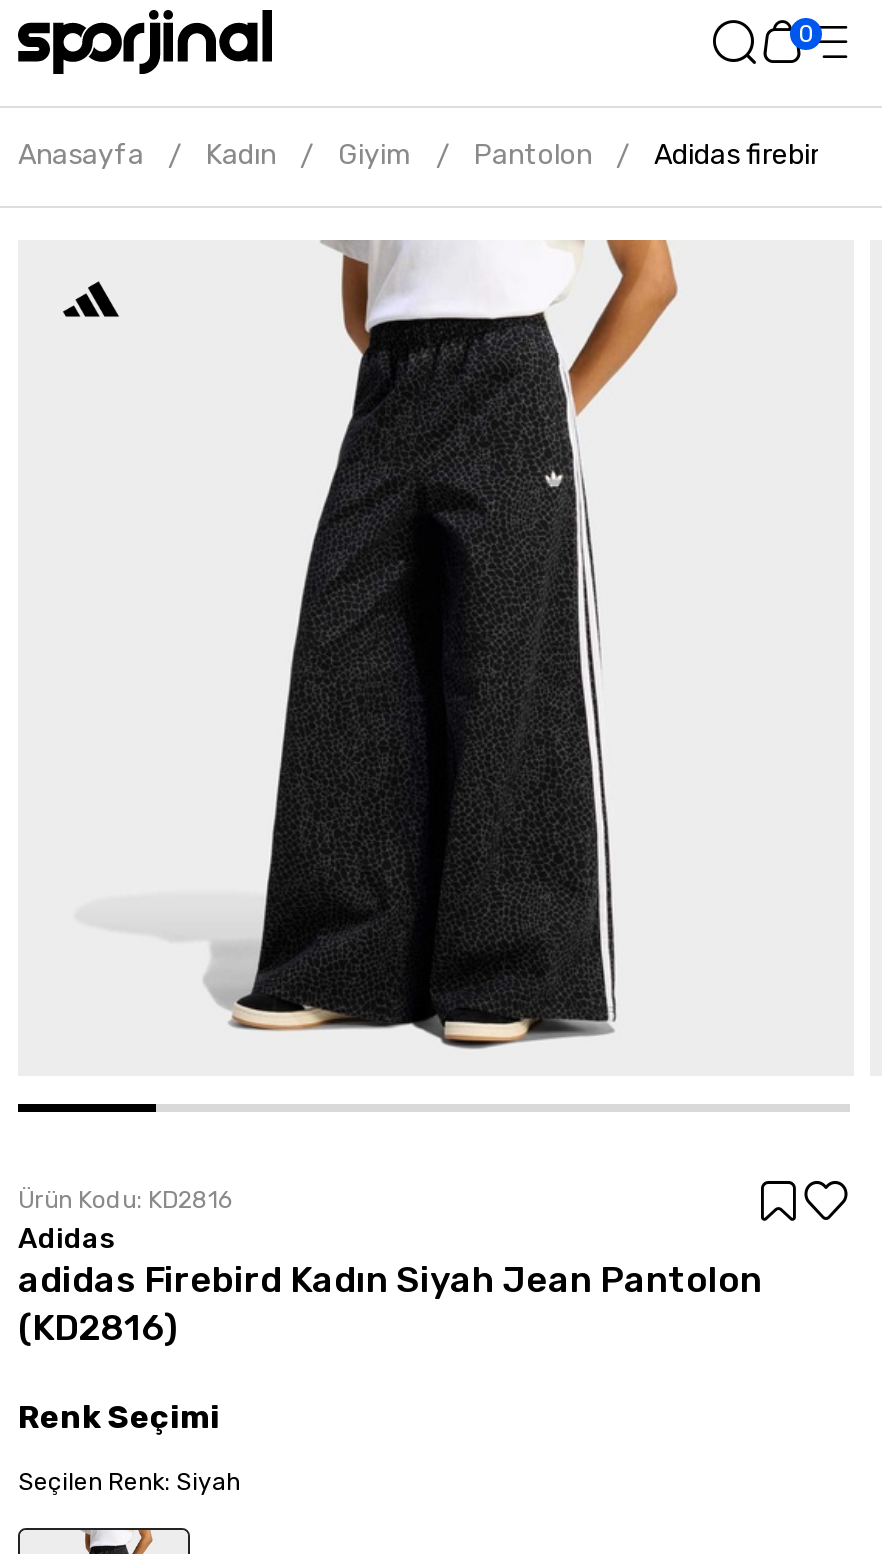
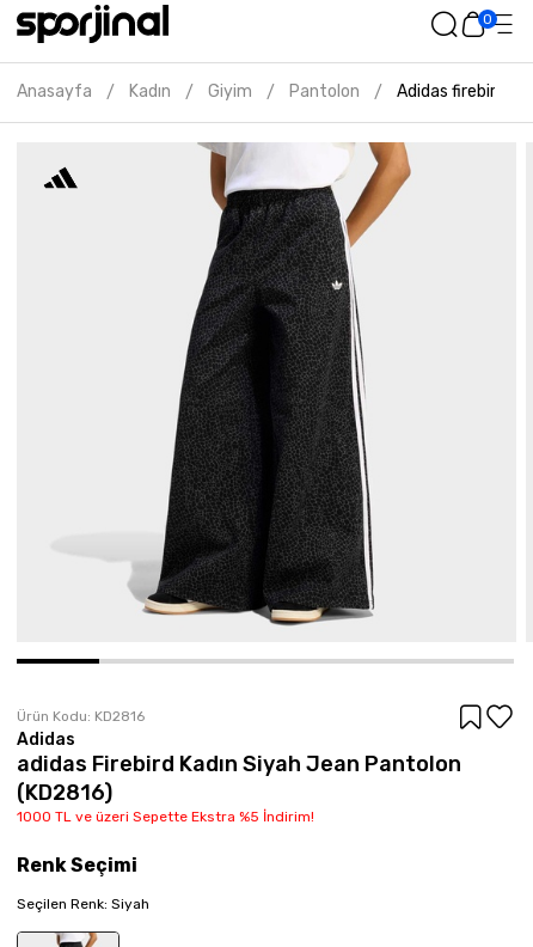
+ 1000 TL ve üzeri Sepette Ekstra %5 İndirim!
